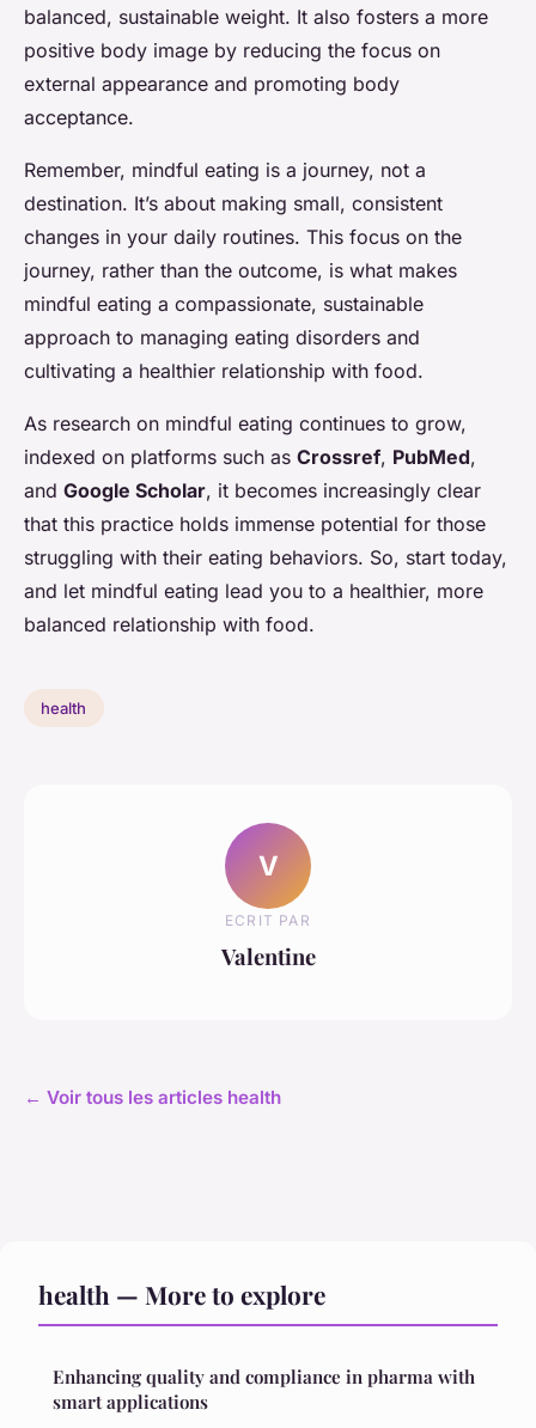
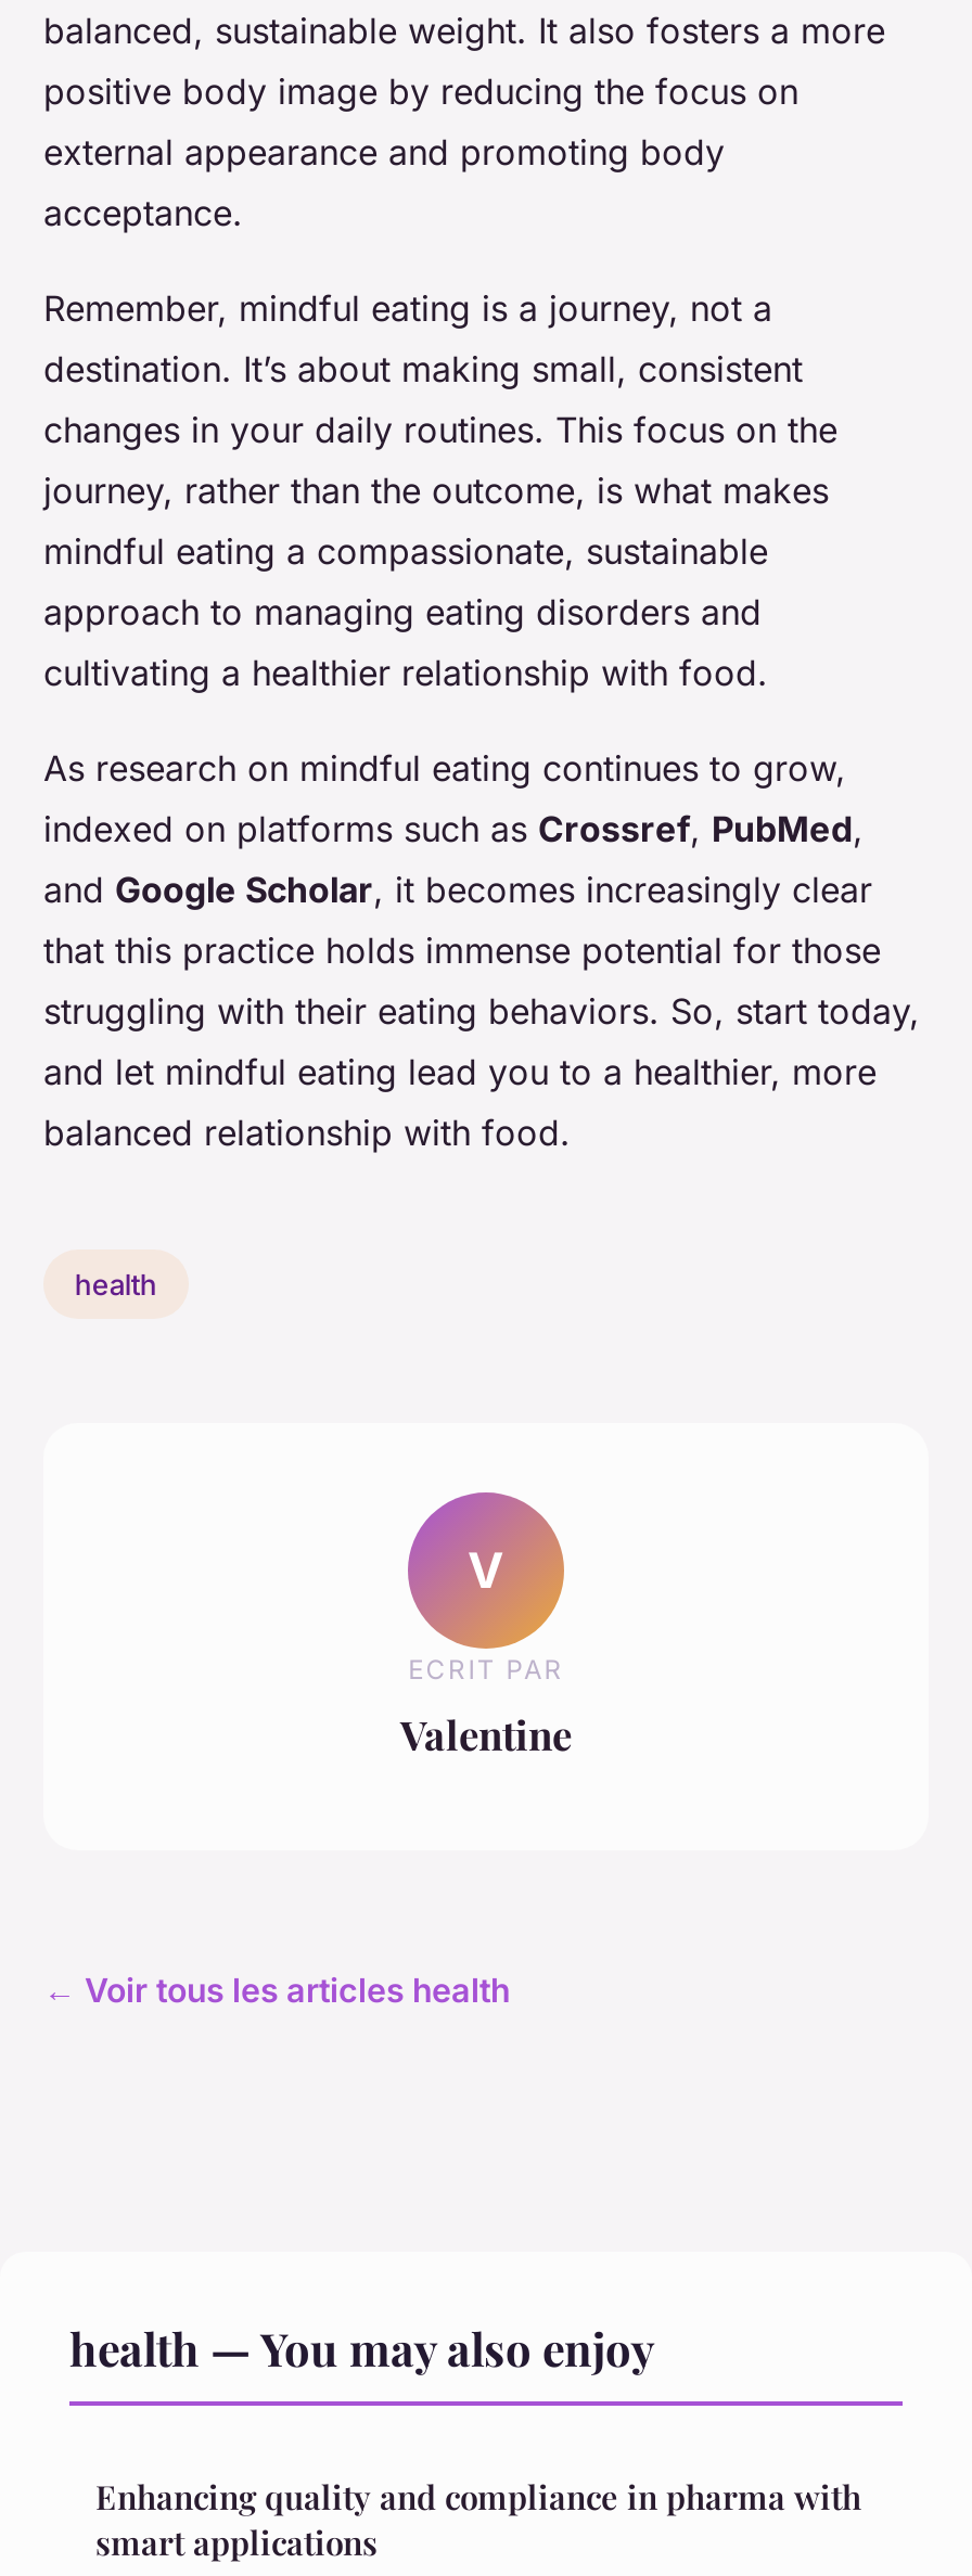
- health — More to explore
+ health — You may also enjoy
